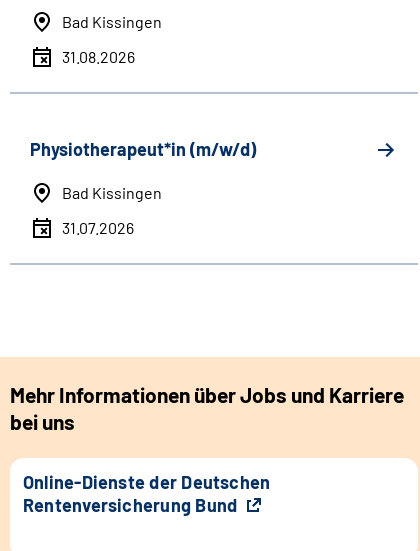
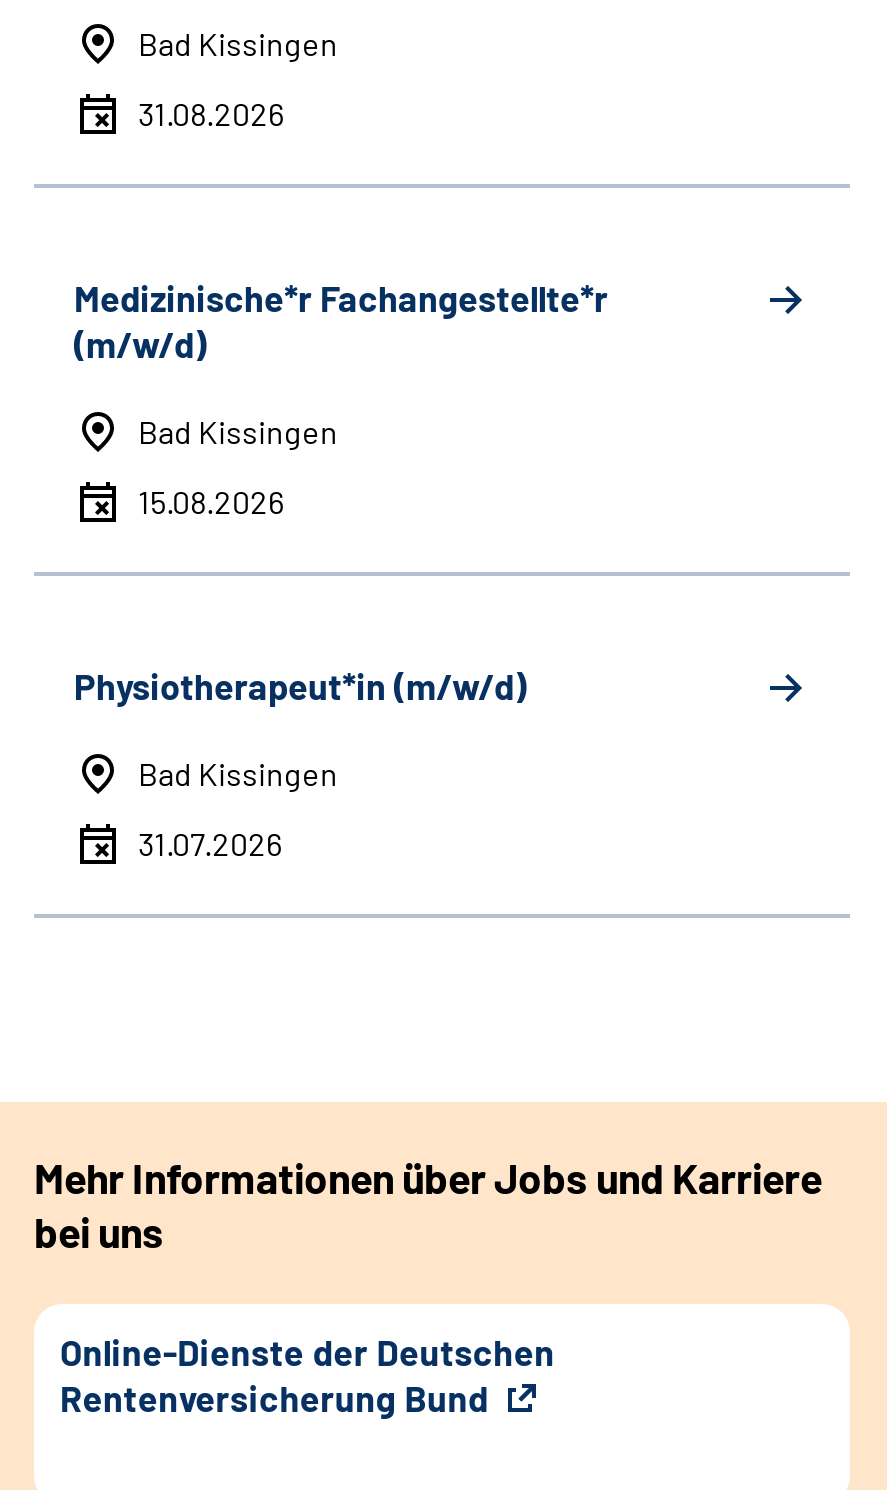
+ Medizinische*r Fachangestellte*r
+ (m/w/d)
+ Bad Kissingen
+ 15.08.2026
